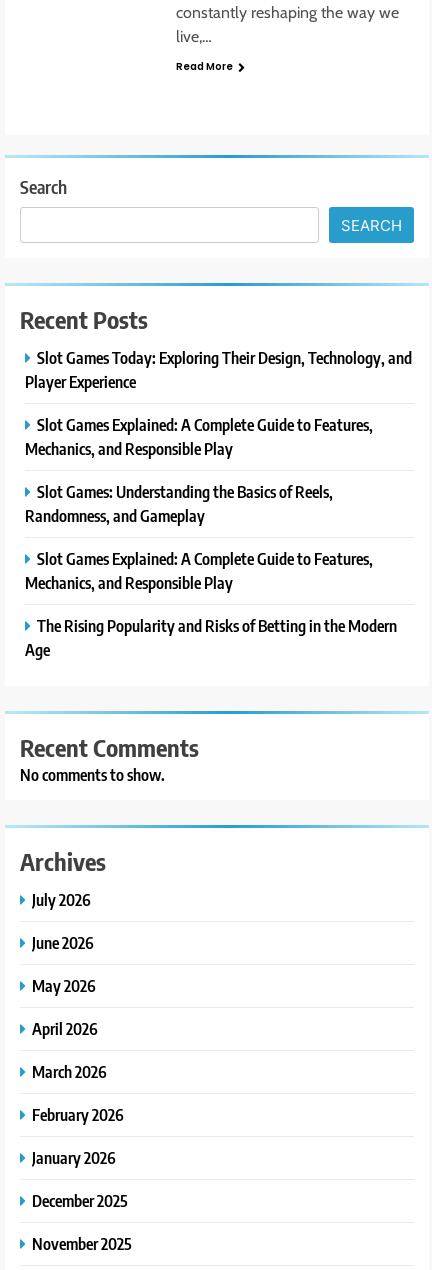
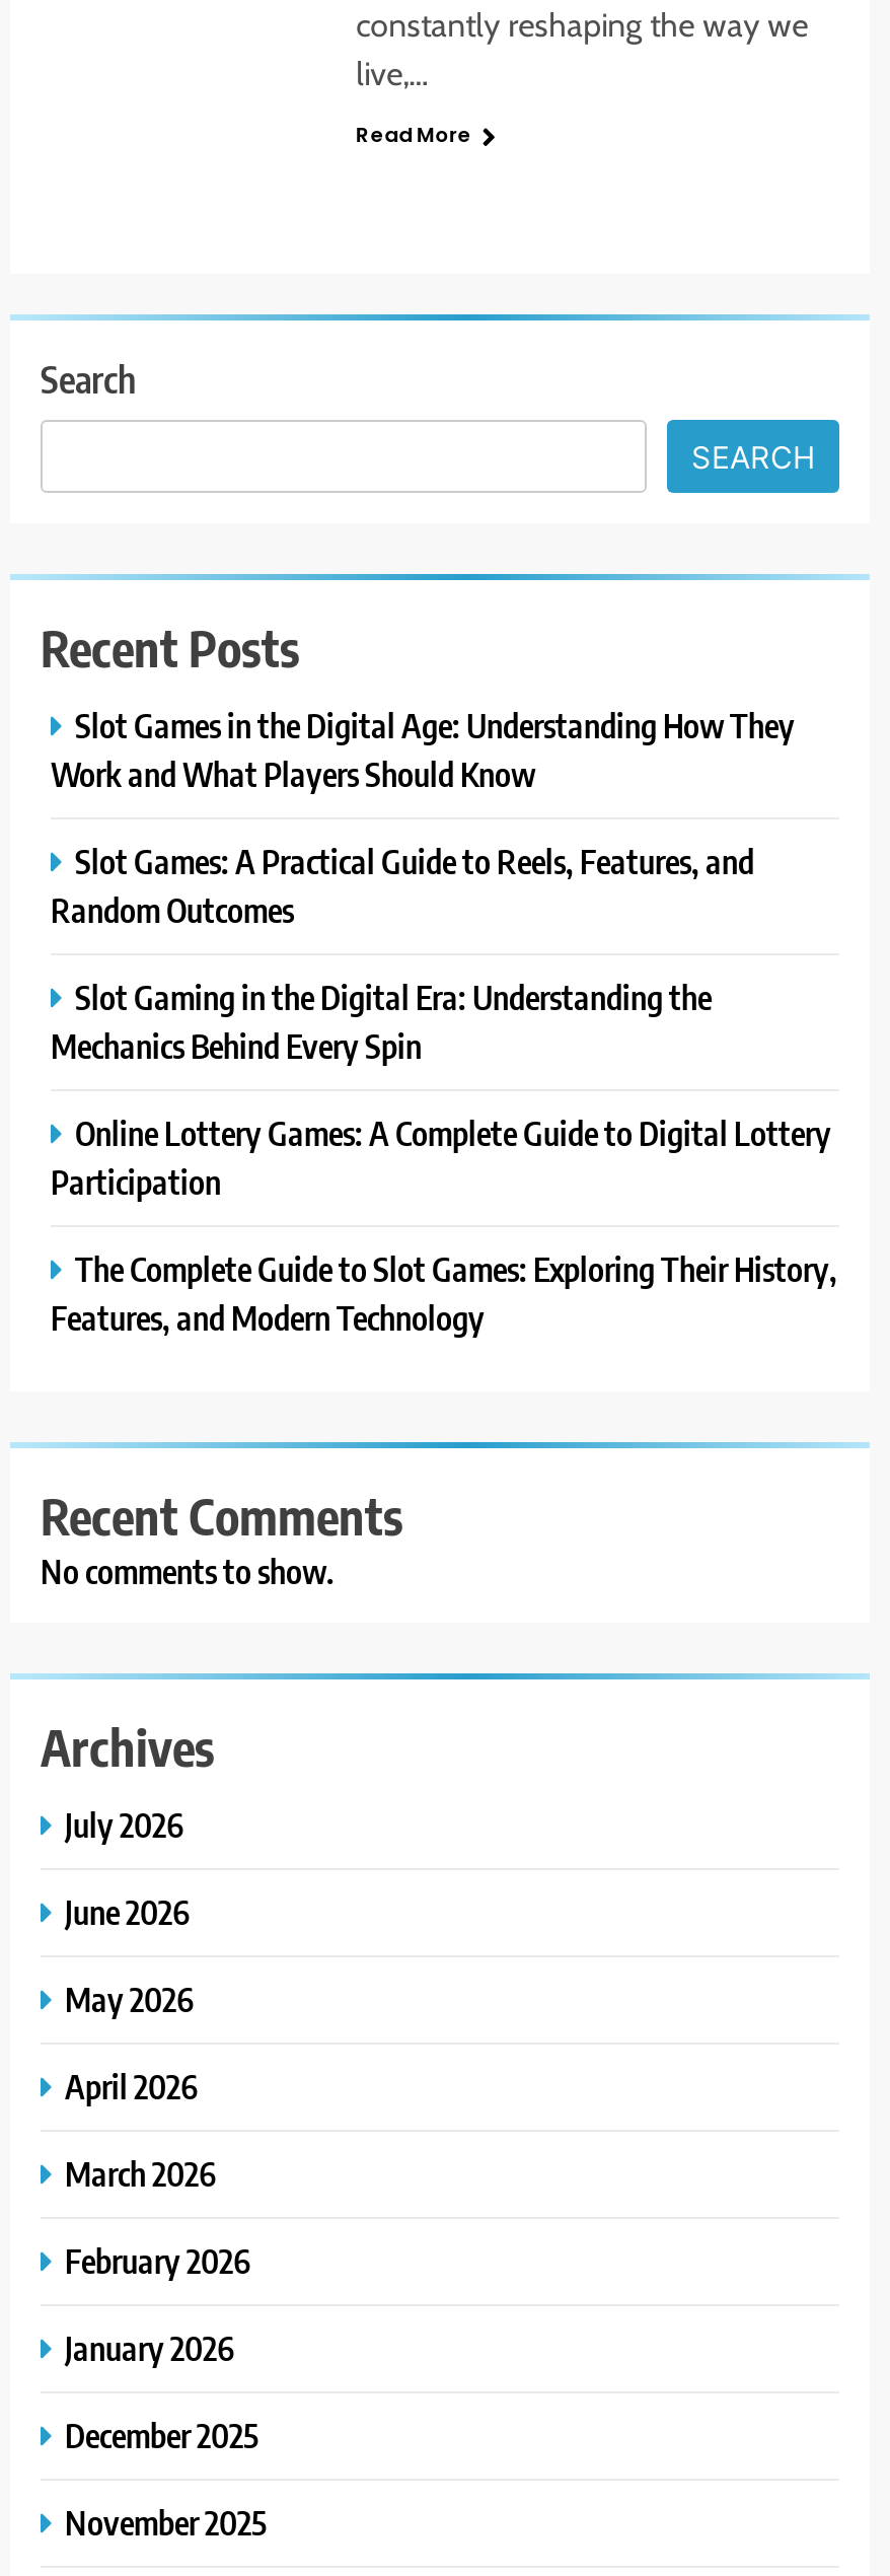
- Slot Games Today: Exploring Their Design, Technology, and
- Player Experience
+ Slot Games in the Digital Age: Understanding How They
+ Work and What Players Should Know

- Slot Games Explained: A Complete Guide to Features,
- Mechanics, and Responsible Play
+ Slot Games: A Practical Guide to Reels, Features, and
+ Random Outcomes

- Slot Games: Understanding the Basics of Reels,
- Randomness, and Gameplay
+ Slot Gaming in the Digital Era: Understanding the
+ Mechanics Behind Every Spin

- Slot Games Explained: A Complete Guide to Features,
- Mechanics, and Responsible Play
+ Online Lottery Games: A Complete Guide to Digital Lottery
+ Participation

- The Rising Popularity and Risks of Betting in the Modern
- Age
+ The Complete Guide to Slot Games: Exploring Their History,
+ Features, and Modern Technology
